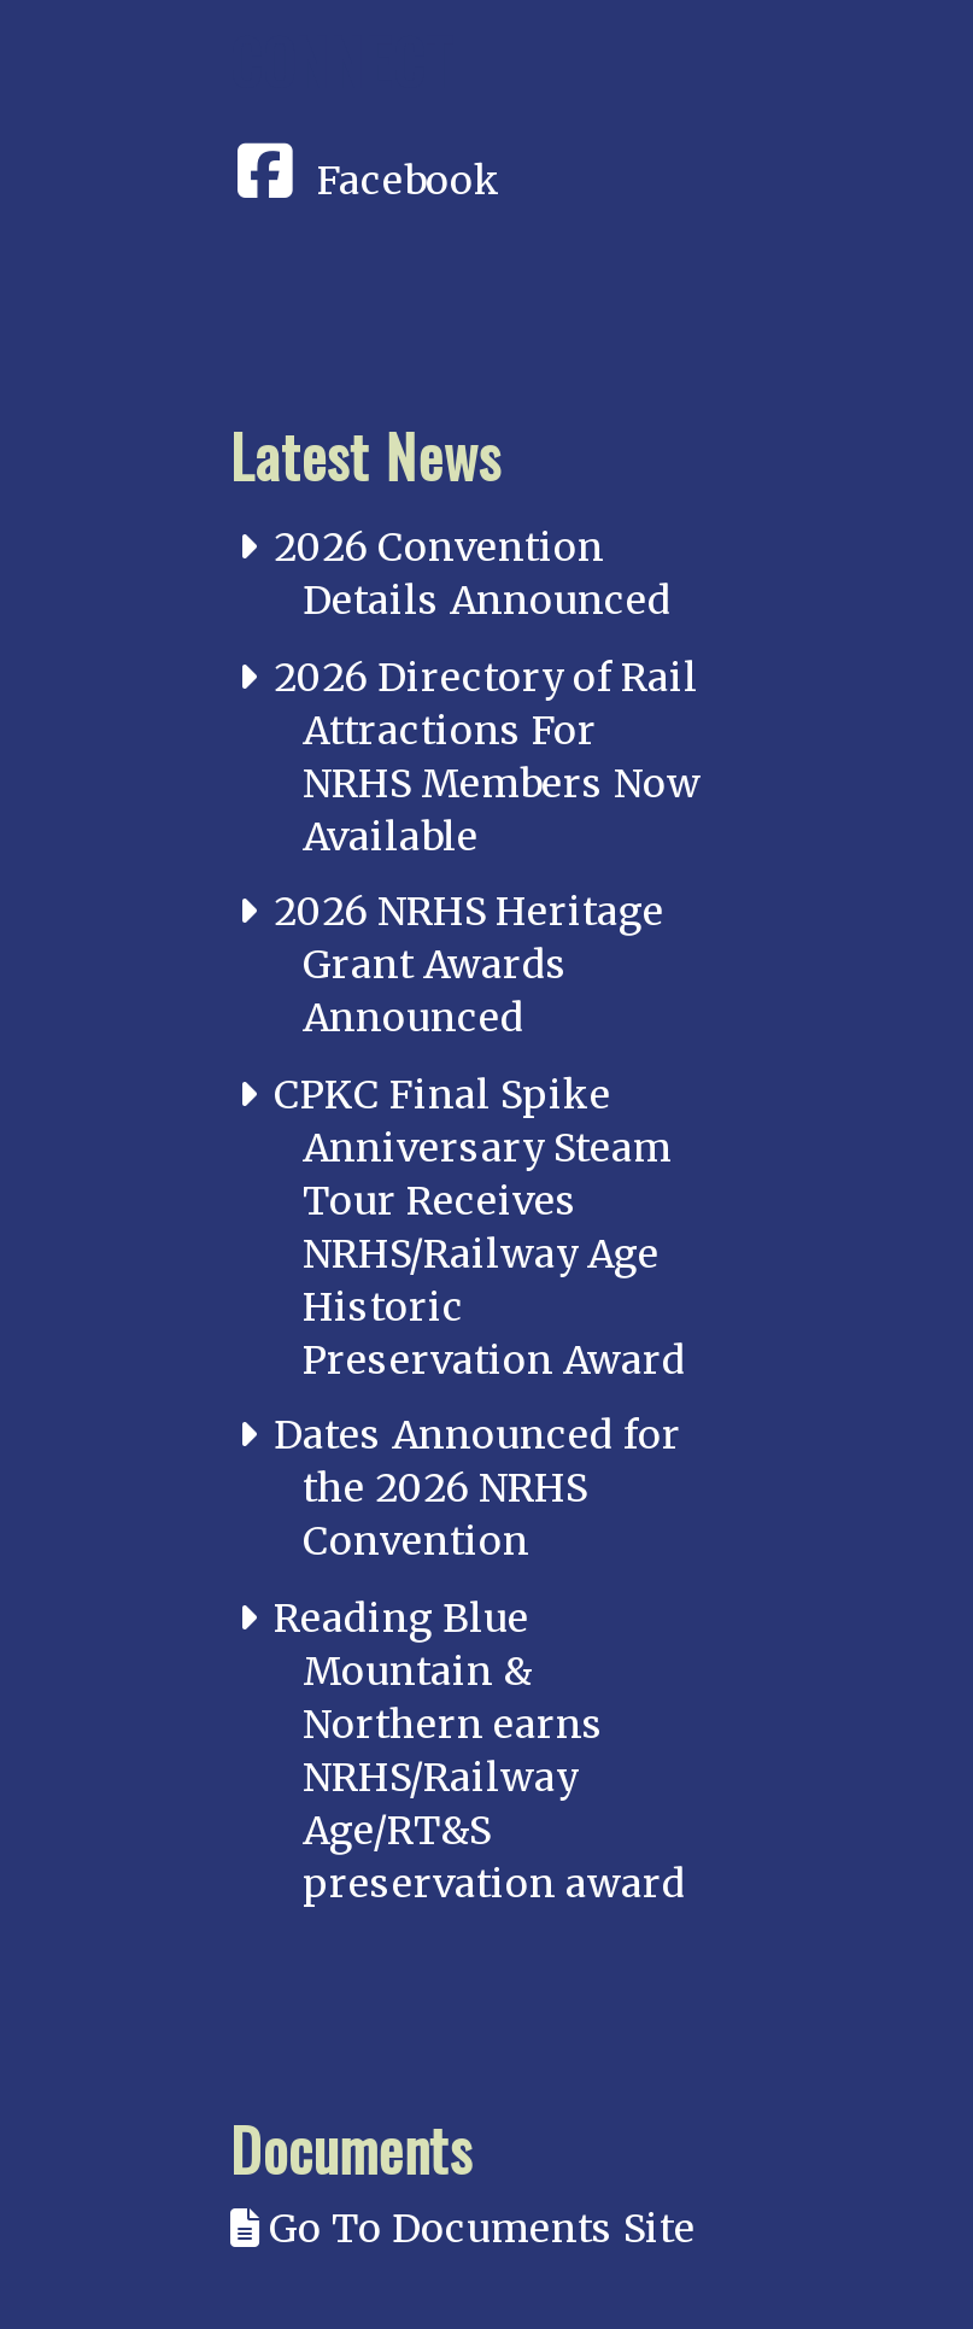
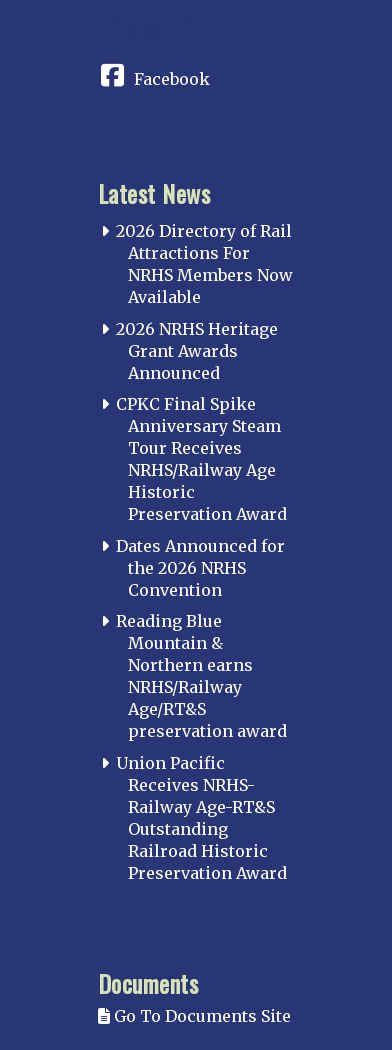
- 2026 Convention
- Details Announced

moved up: 2026 Directory of Rail | Attractions For | NRHS Members Now | ... | Age/RT&S | preservation award

+ Union Pacific
+ Receives NRHS-
+ Railway Age-RT&S
+ Outstanding
+ Railroad Historic
+ Preservation Award
